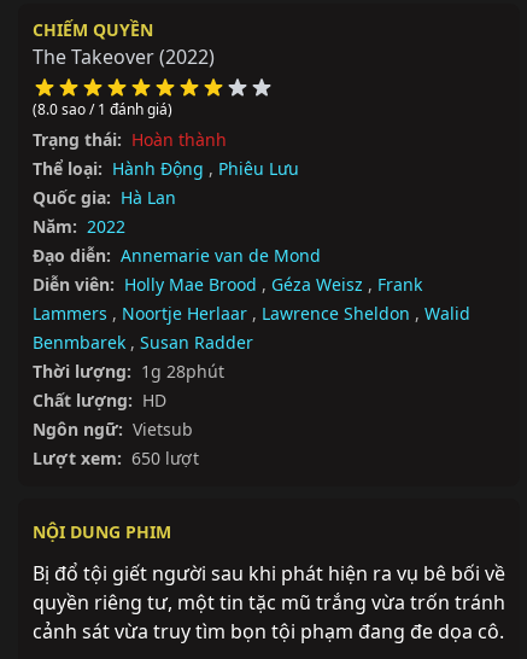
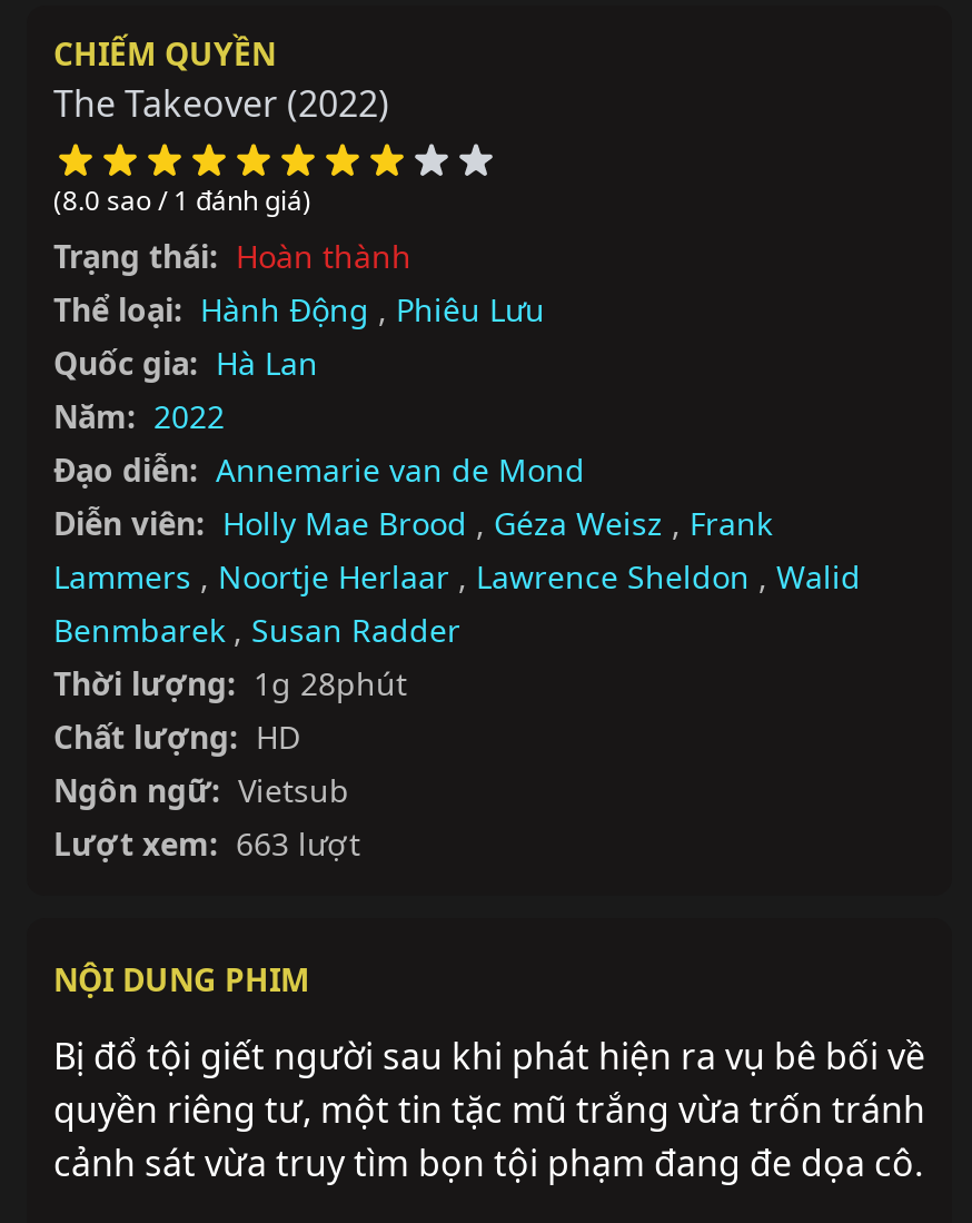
- Lượt xem: 650 lượt
+ Lượt xem: 663 lượt
